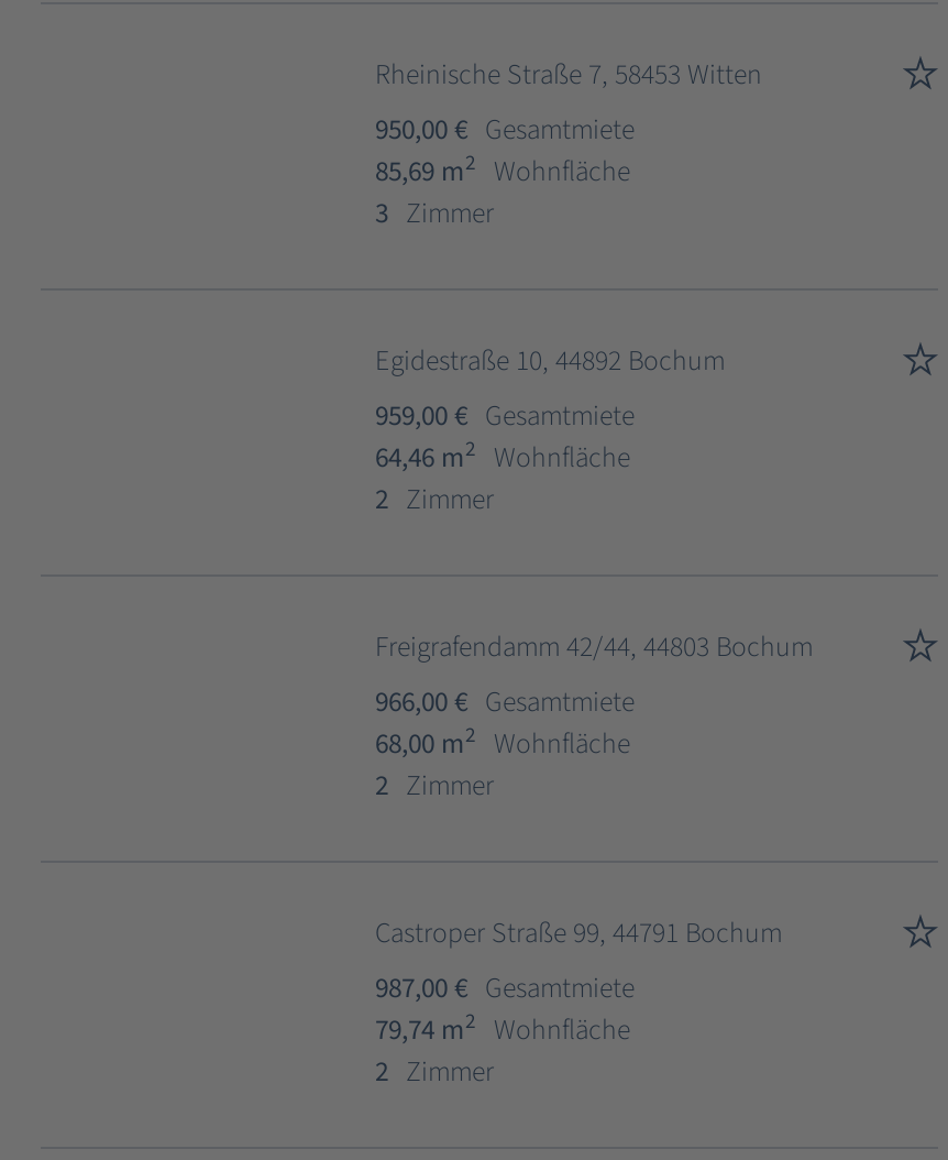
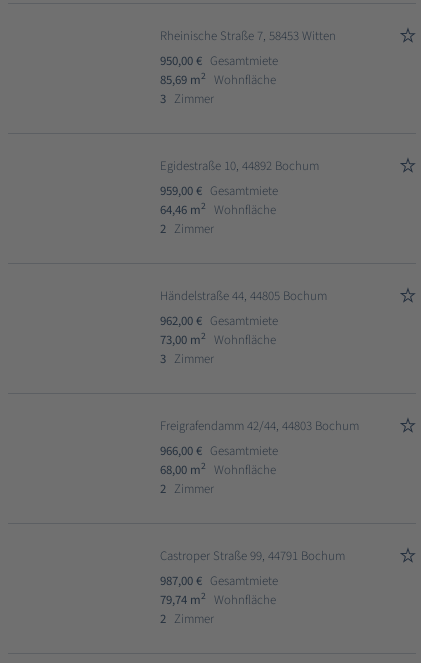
+ Händelstraße 44, 44805 Bochum
+ 962,00 € Gesamtmiete
+ 73,00 m 2 Wohnfläche
+ 3 Zimmer
